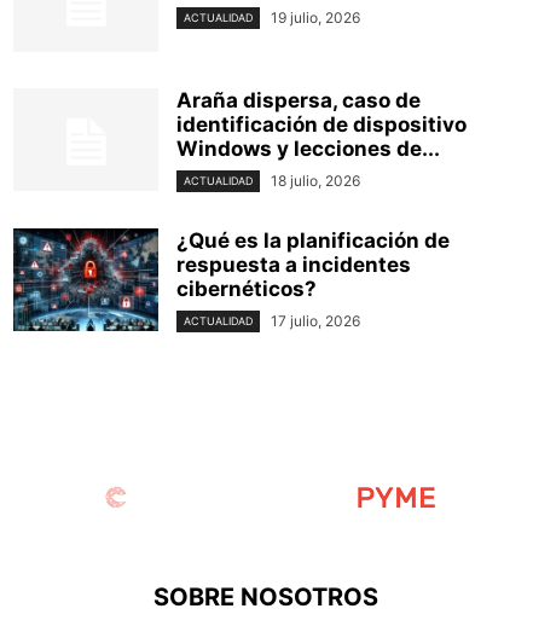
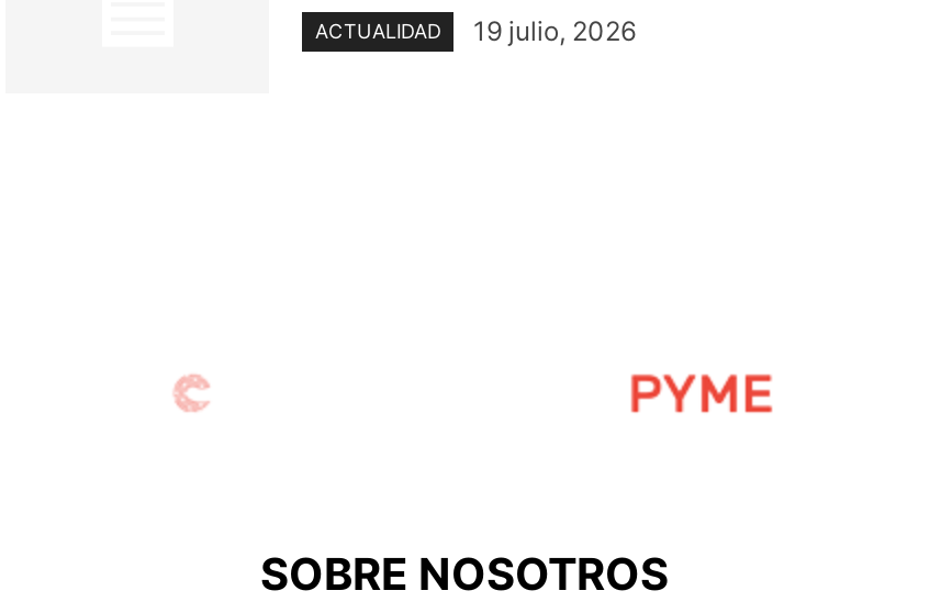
- [image]
- Araña dispersa, caso de
- identificación de dispositivo
- Windows y lecciones de...
- ACTUALIDAD
- 18 julio, 2026
- ¿Qué es la planificación de
- respuesta a incidentes
- cibernéticos?
- ACTUALIDAD
- 17 julio, 2026
